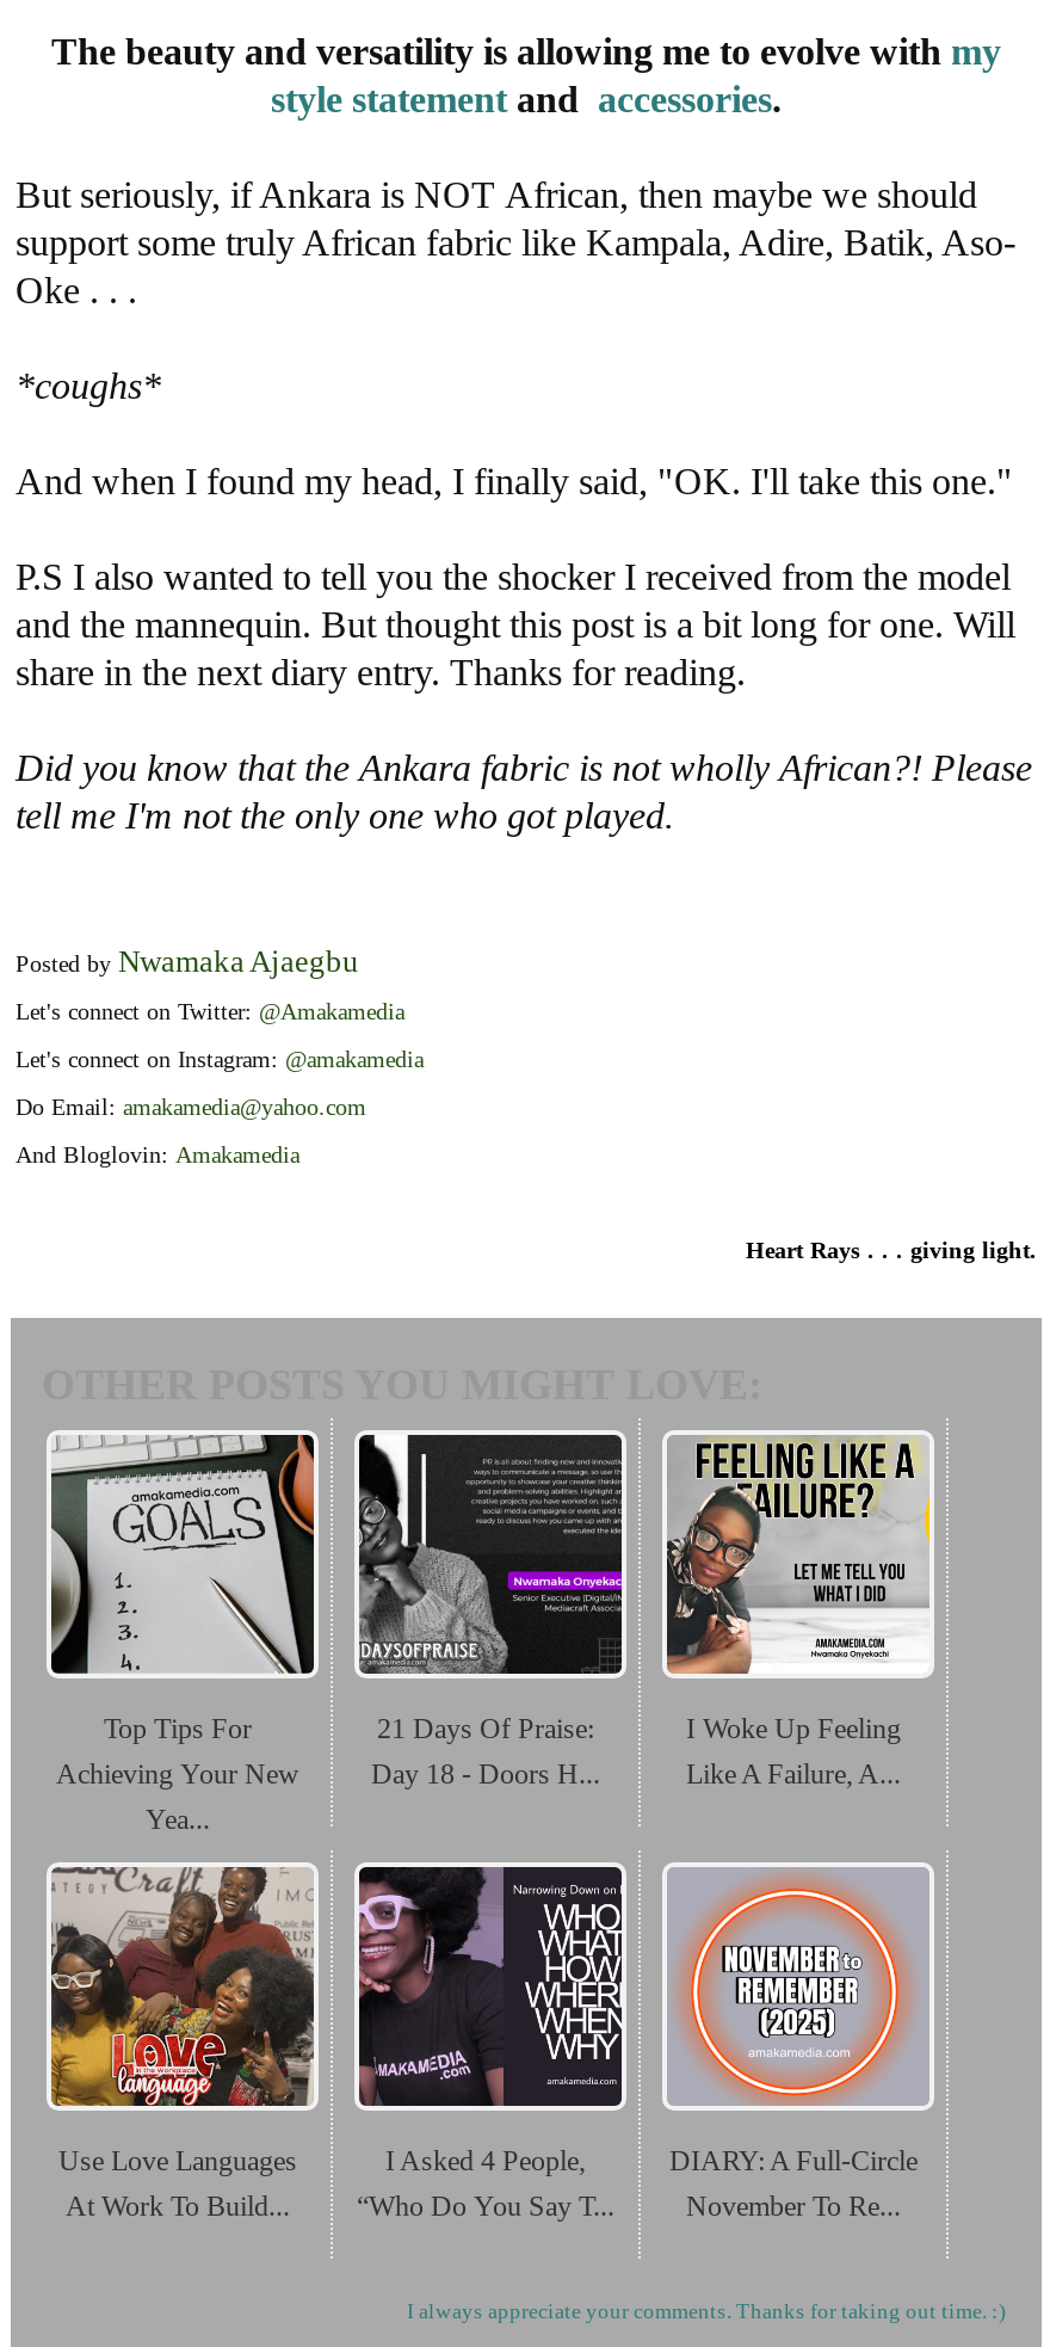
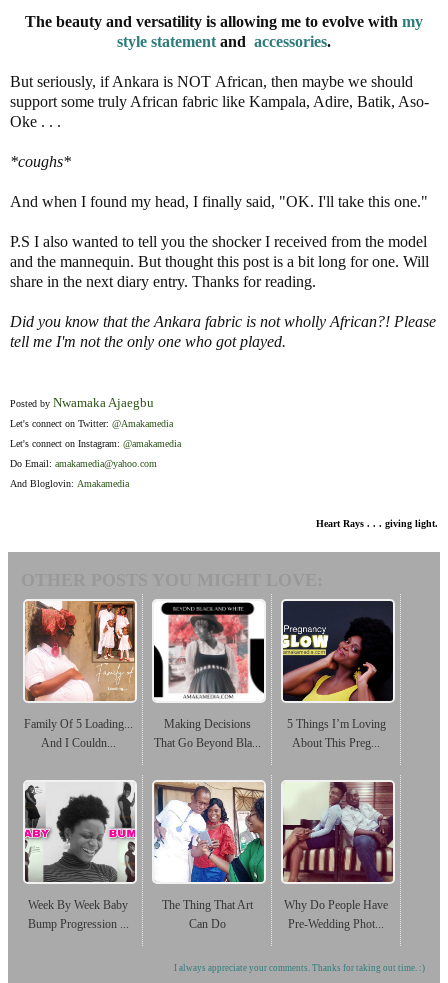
- [image]
- Top Tips For
- Achieving Your New
- Yea...
+ [image]
+ Family Of 5 Loading...
+ And I Couldn...

- [image]
- 21 Days Of Praise:
- Day 18 - Doors H...
+ [image]
+ Making Decisions
+ That Go Beyond Bla...

- [image]
- I Woke Up Feeling
- Like A Failure, A...
+ [image]
+ 5 Things I’m Loving
+ About This Preg...

- [image]
- Use Love Languages
- At Work To Build...
+ [image]
+ Week By Week Baby
+ Bump Progression ...

- [image]
- I Asked 4 People,
- “Who Do You Say T...
+ [image]
+ The Thing That Art
+ Can Do

- [image]
- DIARY: A Full-Circle
- November To Re...
+ [image]
+ Why Do People Have
+ Pre-Wedding Phot...
